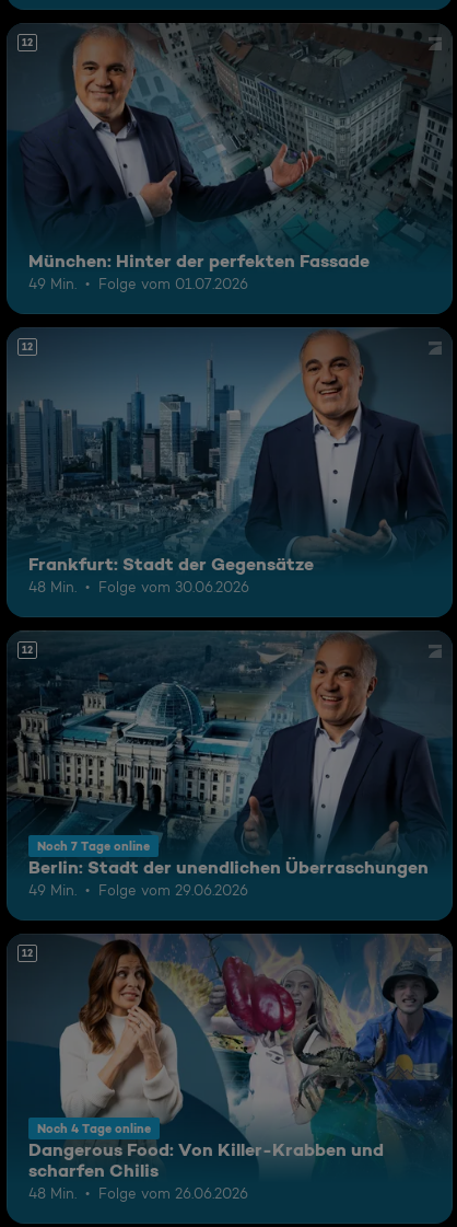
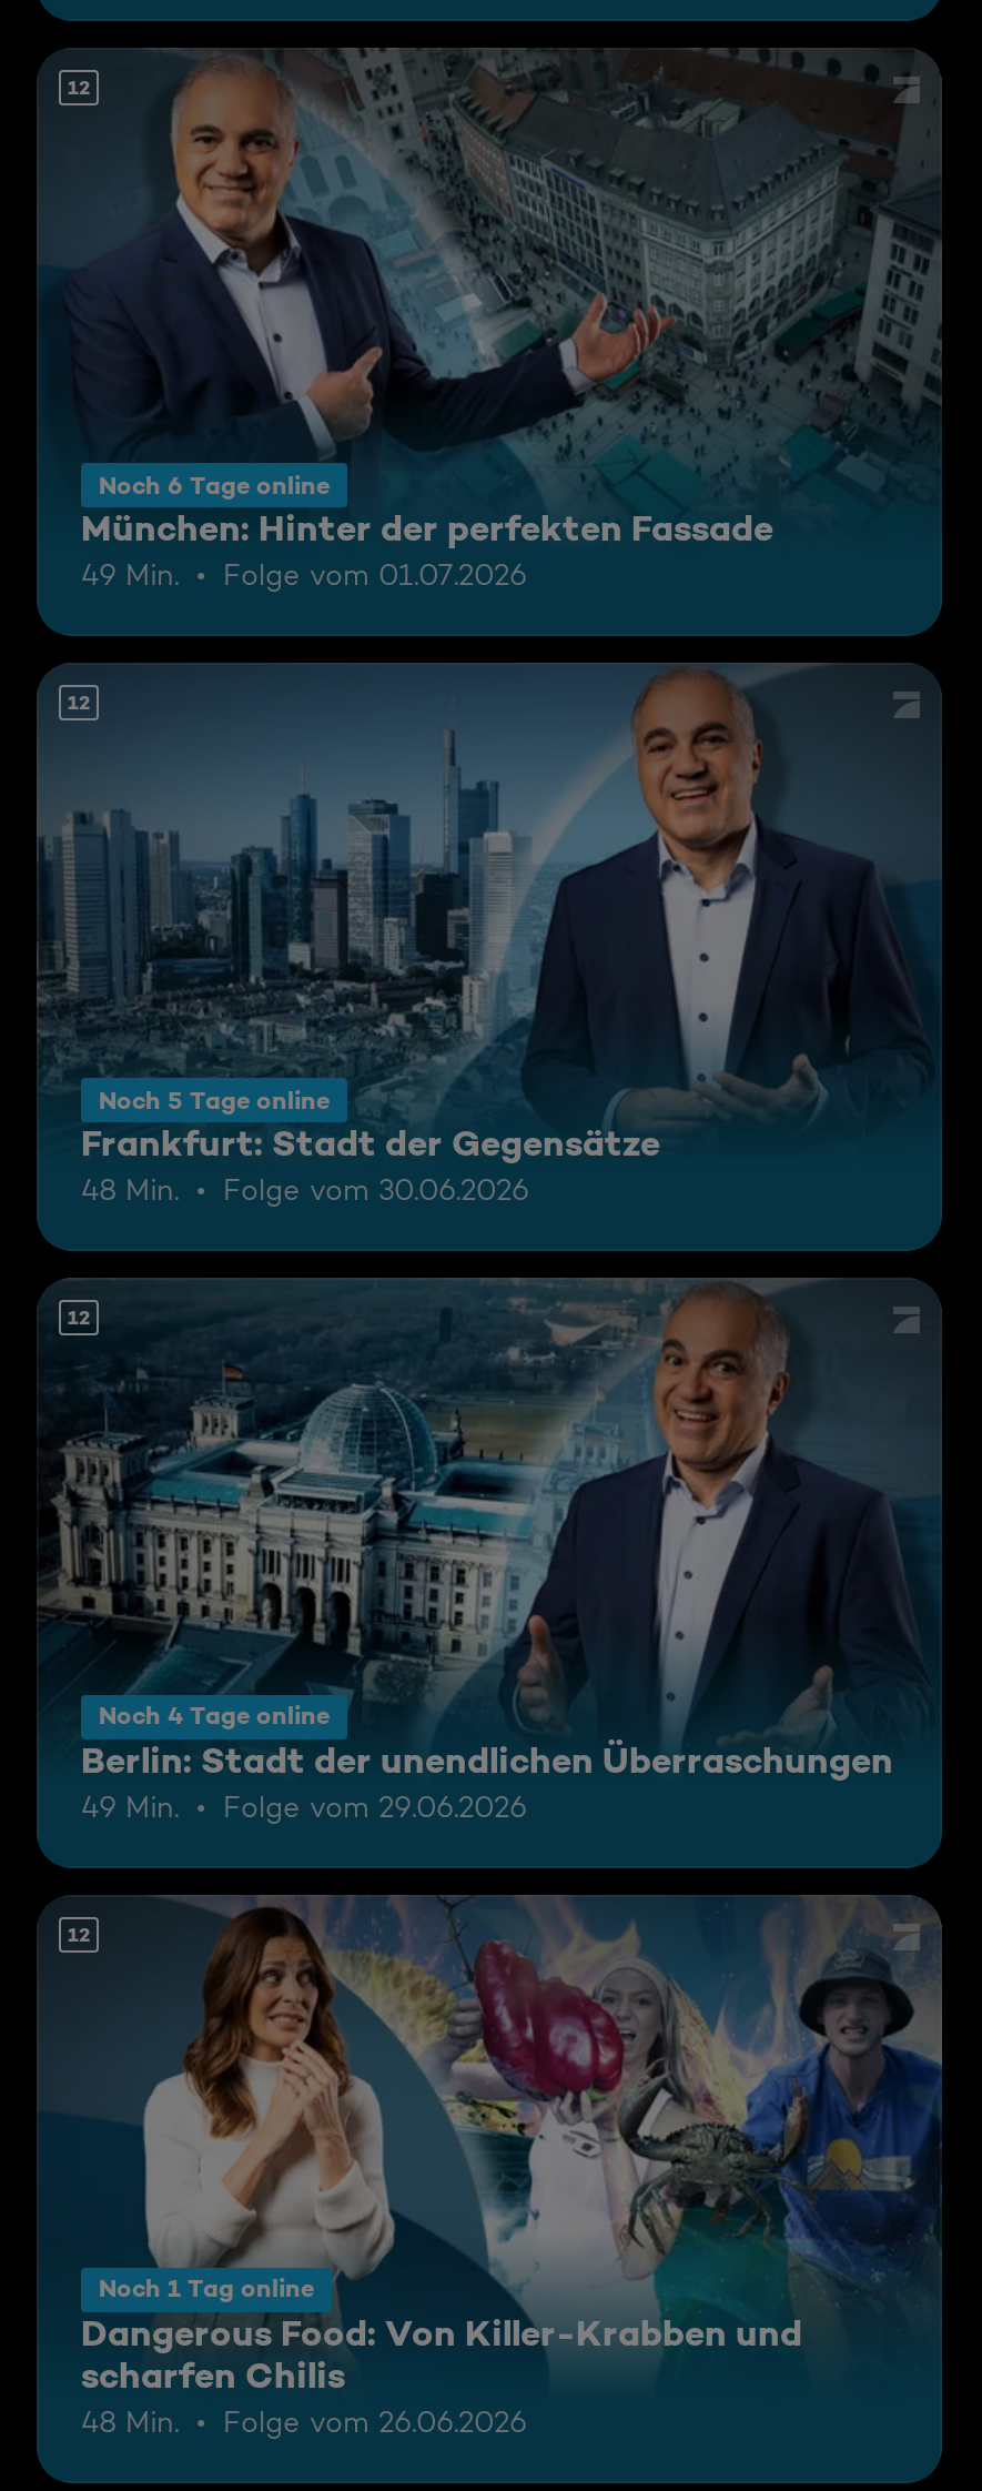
+ Noch 6 Tage online

+ Noch 5 Tage online

- Noch 7 Tage online

+ Noch 1 Tag online

moved up: Noch 4 Tage online
